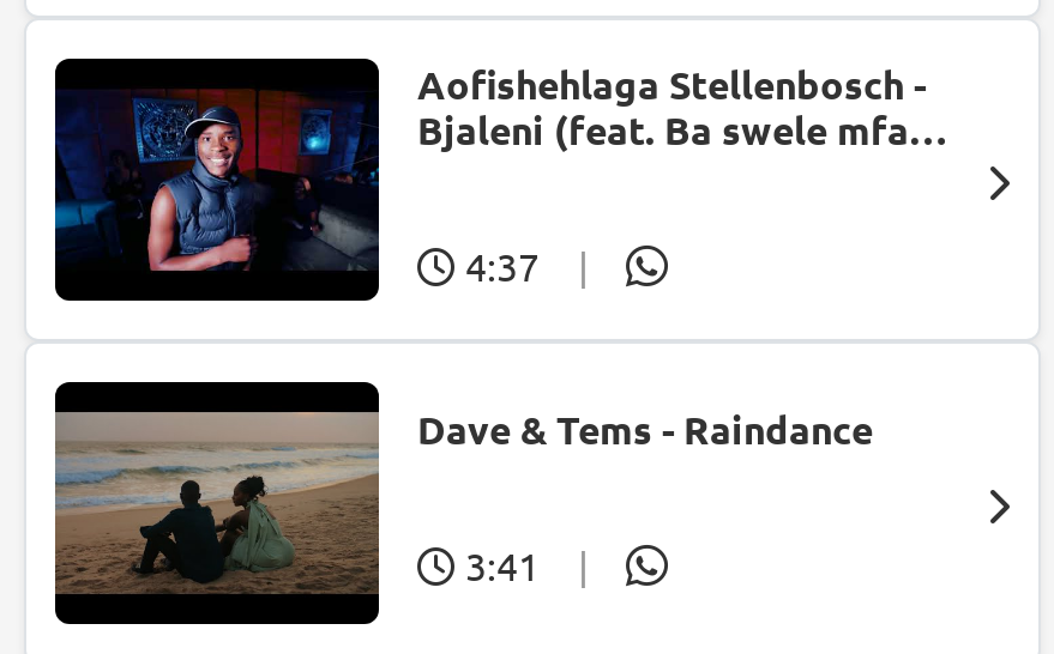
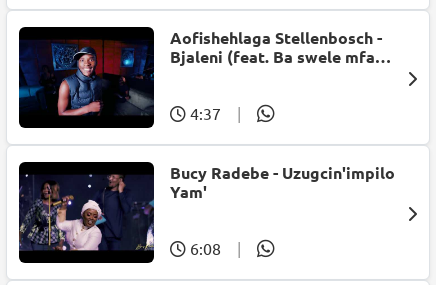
- [image]
- Dave & Tems - Raindance
+ [image]
+ Bucy Radebe - Uzugcin'impilo
+ Yam'

- 3:41
+ 6:08
